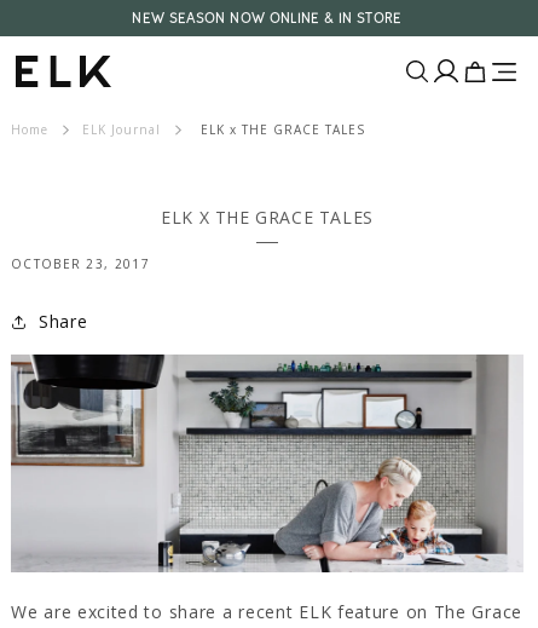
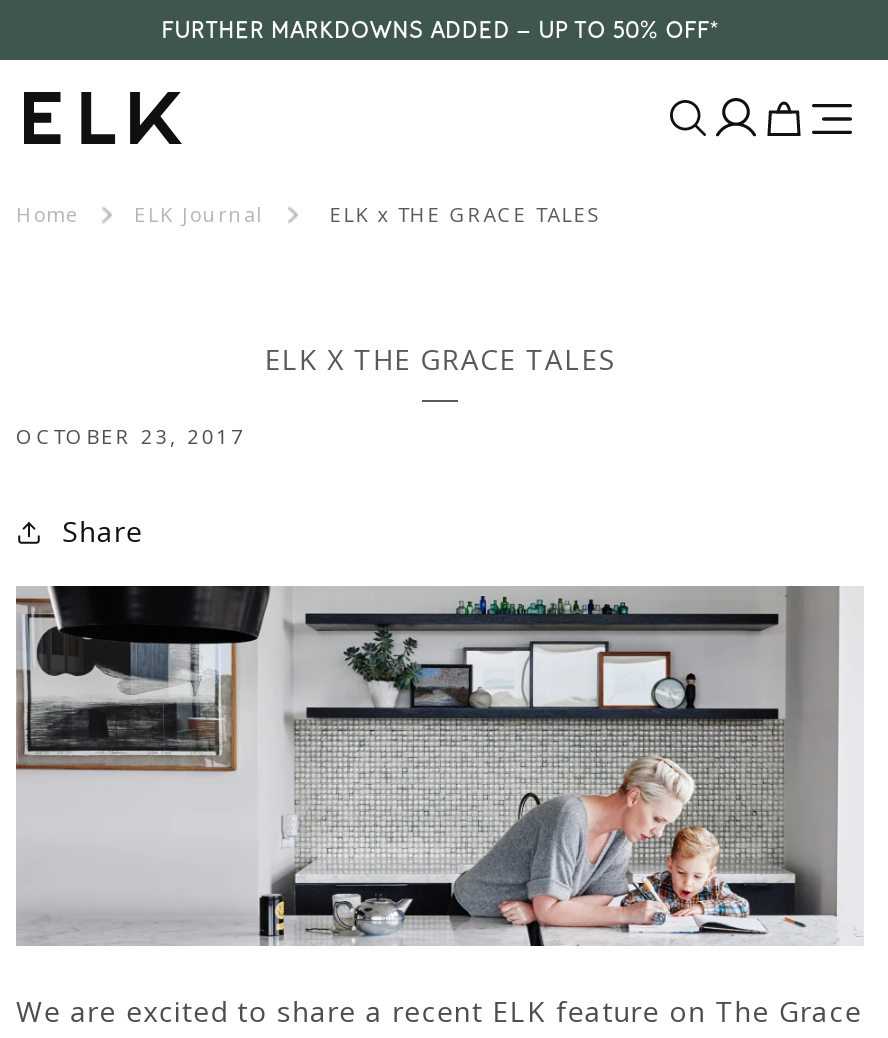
- NEW SEASON NOW ONLINE & IN STORE
+ FURTHER MARKDOWNS ADDED - UP TO 50% OFF*
